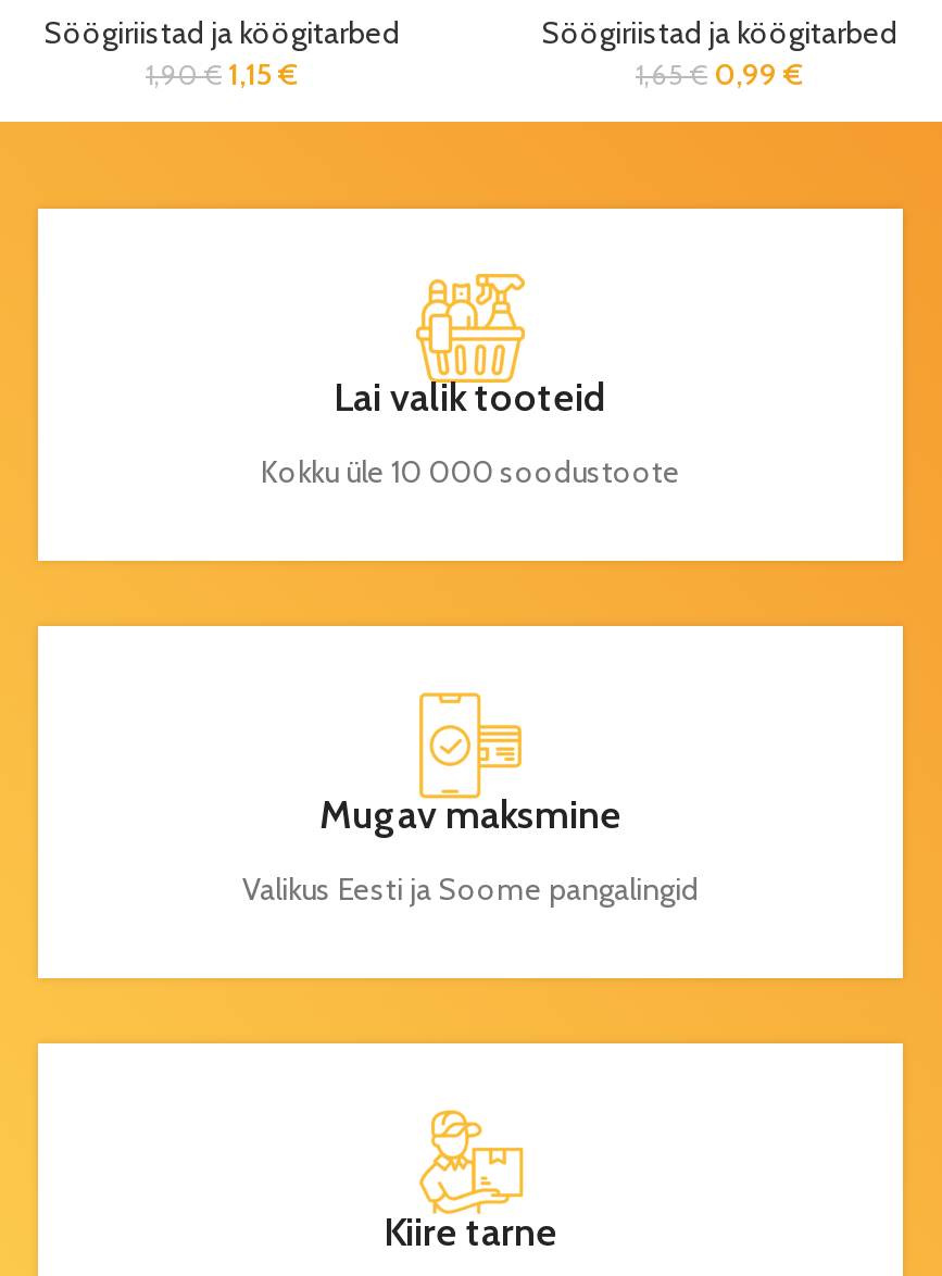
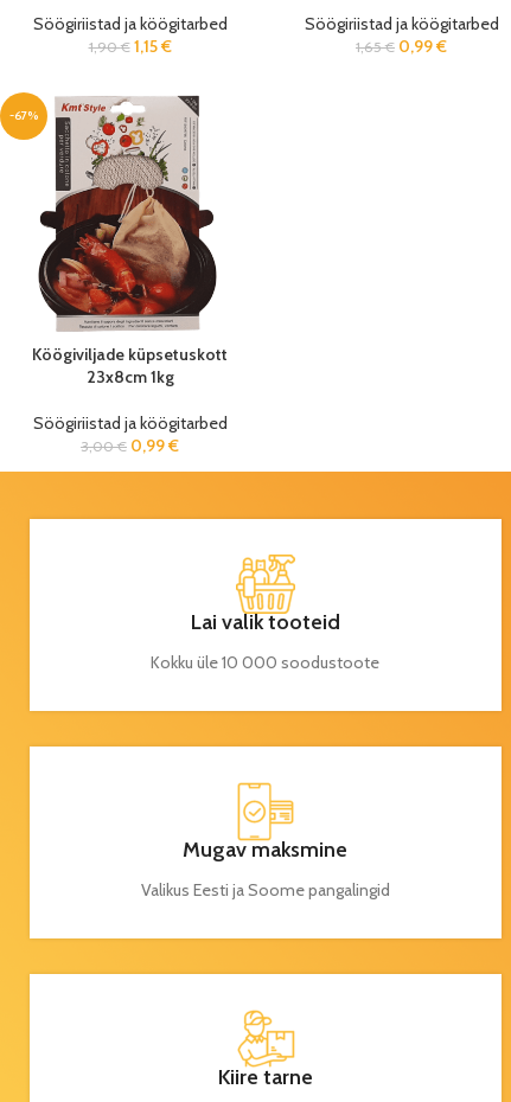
+ [image]
+ -67%

+ Köögiviljade küpsetuskott
+ 23x8cm 1kg
+ Söögiriistad ja köögitarbed
+ 3,00€ 0,99€
